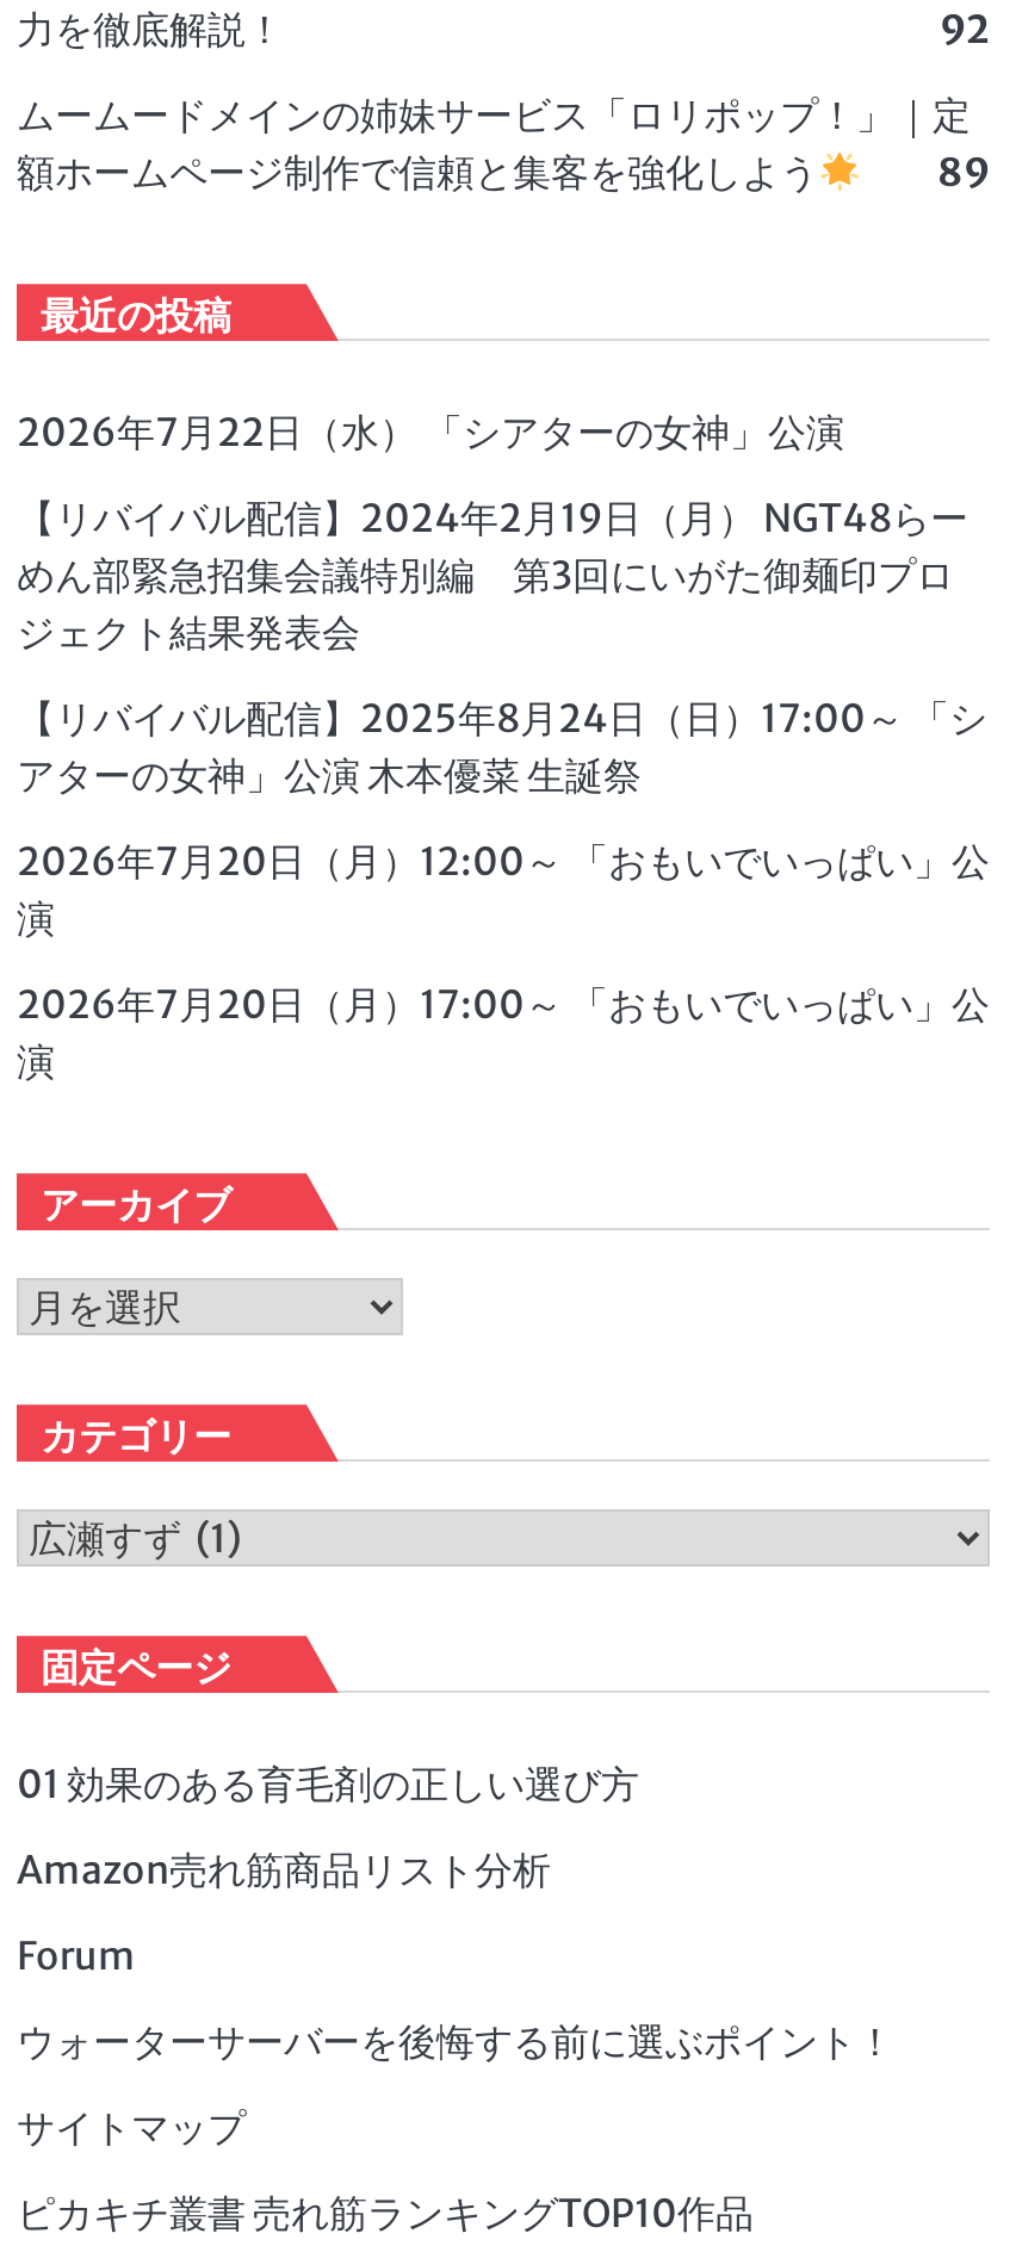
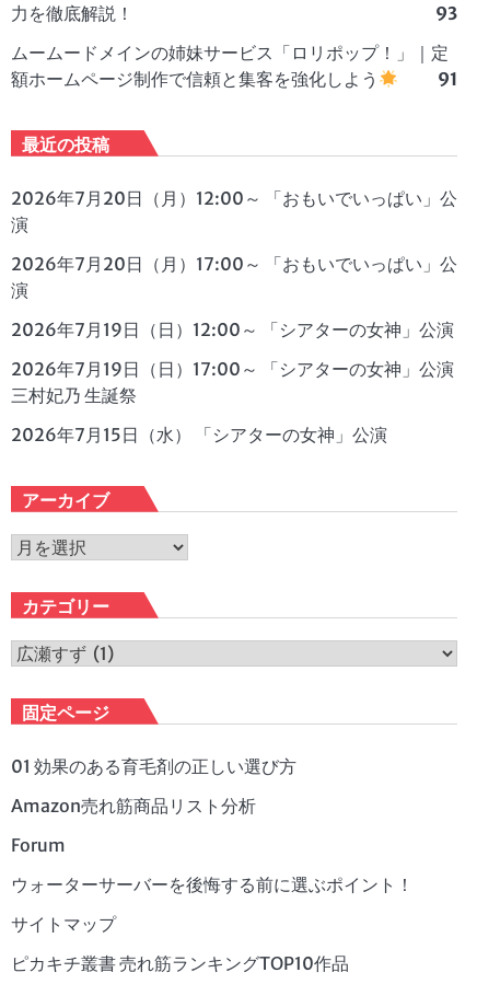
- 92
+ 93

- 89
+ 91

- 2026年7月22日（水） 「シアターの女神」公演
- 【リバイバル配信】2024年2月19日（月） NGT48らー
- めん部緊急招集会議特別編 第3回にいがた御麺印プロ
- ジェクト結果発表会
- 【リバイバル配信】2025年8月24日（日）17:00～ 「シ
- アターの女神」公演 木本優菜 生誕祭

moved up: 2026年7月20日（月）12:00～ 「おもいでいっぱい」公 | 演 | 2026年7月20日（月）17:00～ 「おもいでいっぱい」公 | 演

+ 2026年7月19日（日）12:00～ 「シアターの女神」公演
+ 2026年7月19日（日）17:00～ 「シアターの女神」公演
+ 三村妃乃 生誕祭
+ 2026年7月15日（水） 「シアターの女神」公演
